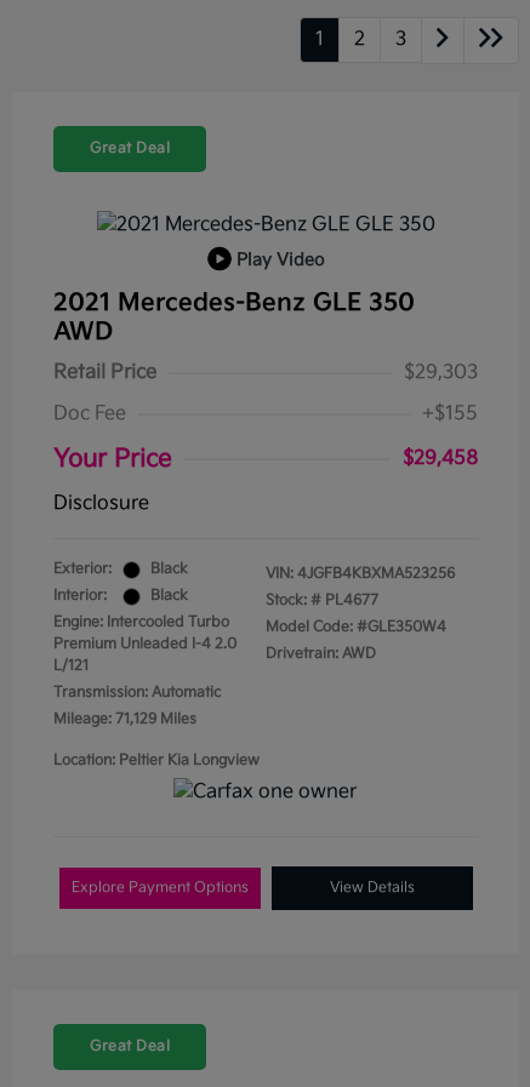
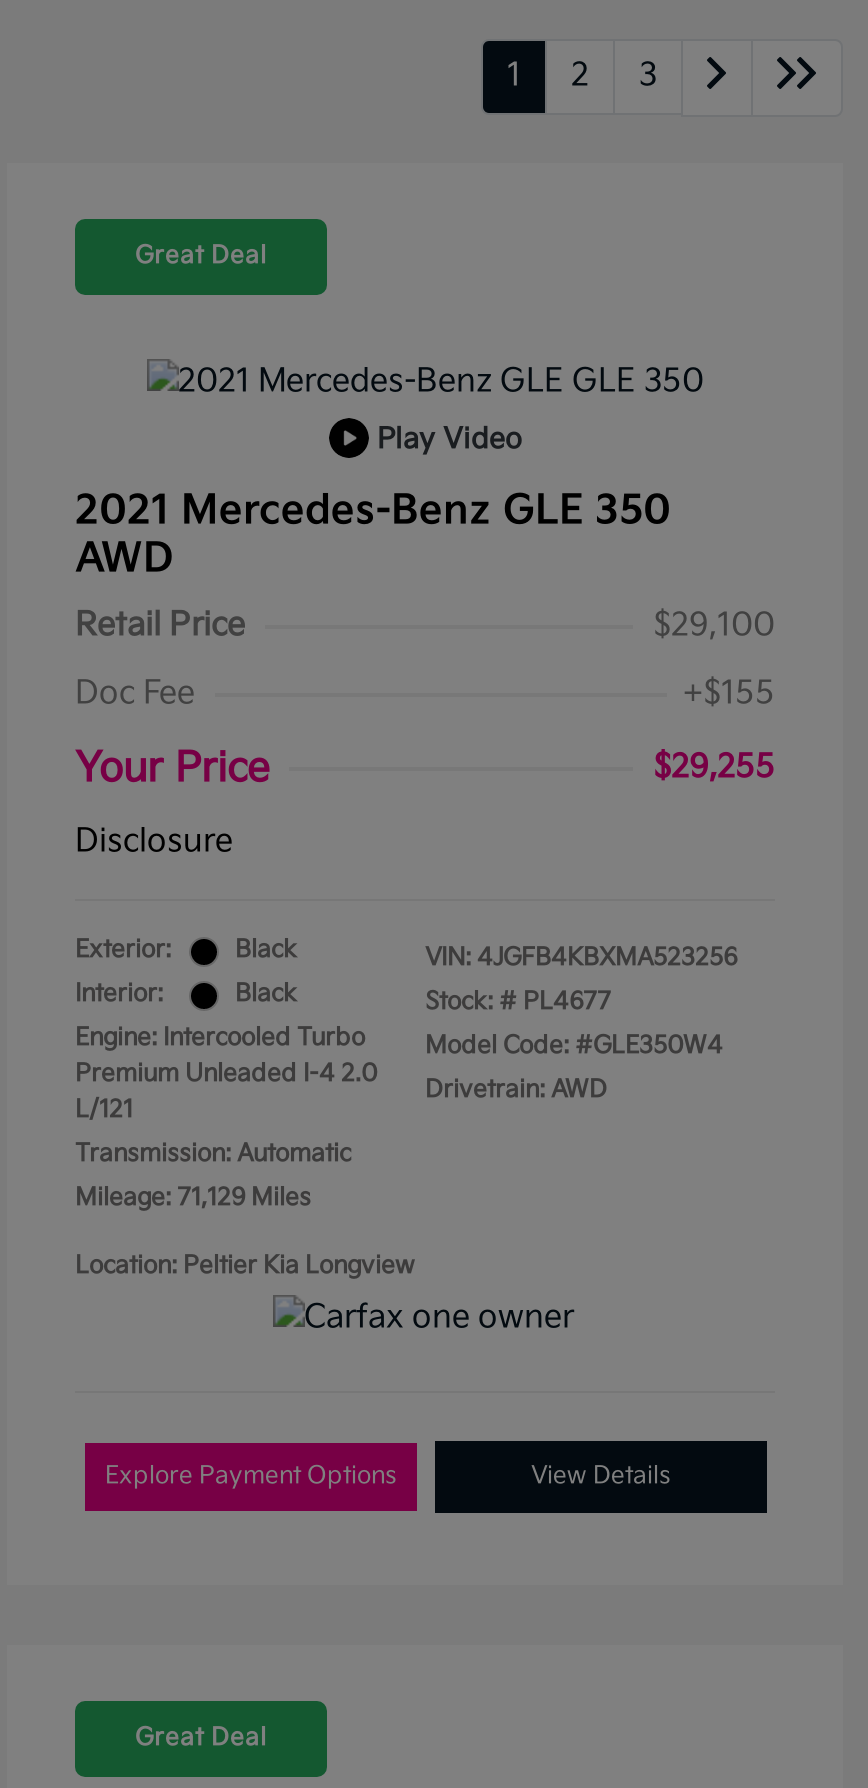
- $29,303
+ $29,100

- $29,458
+ $29,255
